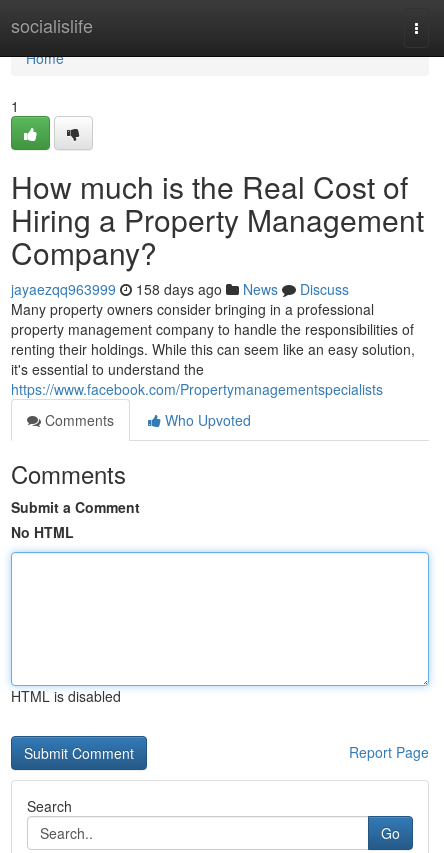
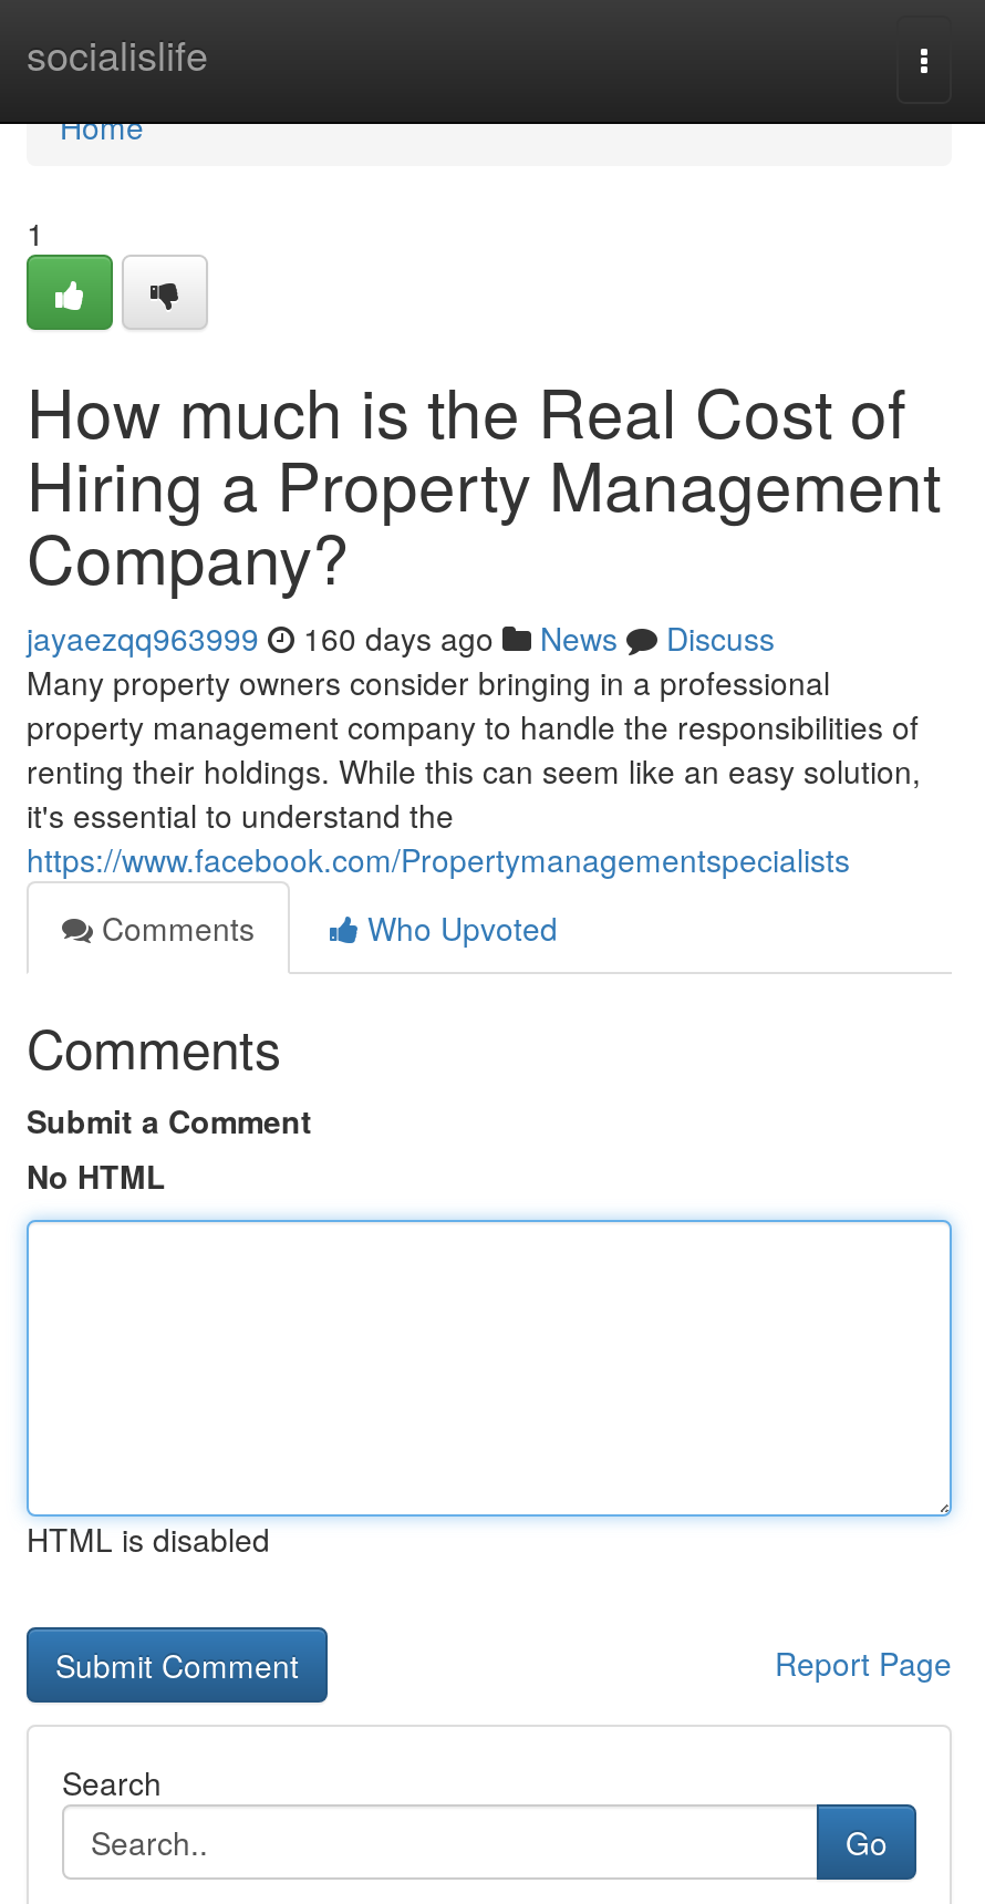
- jayaezqq963999 158 days ago News Discuss
+ jayaezqq963999 160 days ago News Discuss
